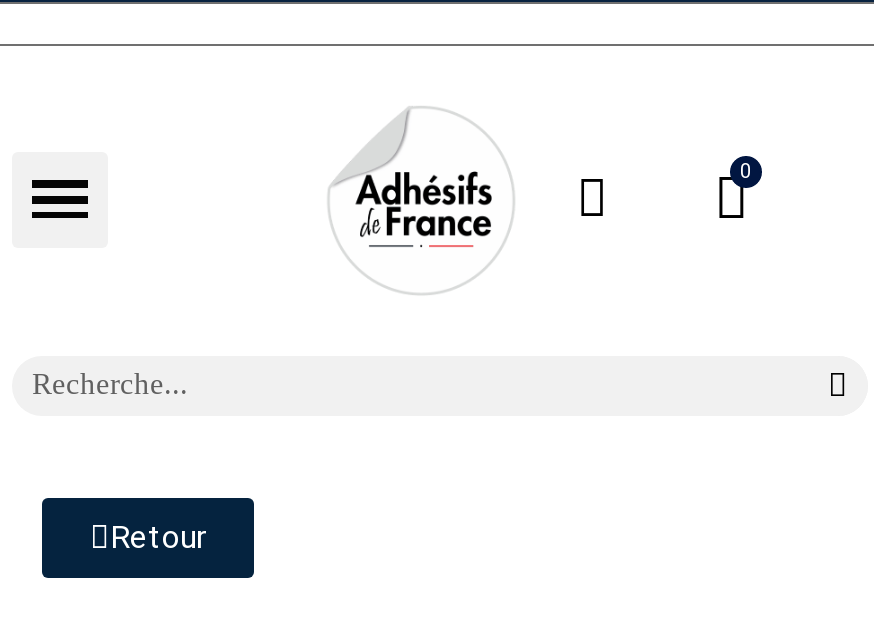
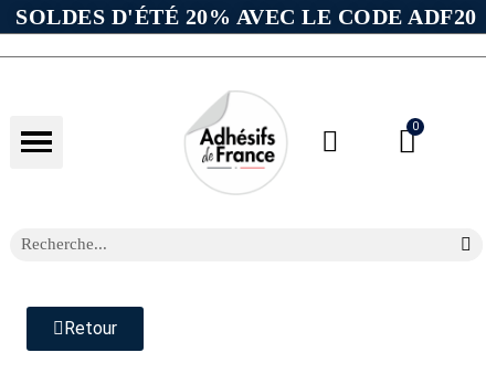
+ SOLDES D'ÉTÉ 20% AVEC LE CODE ADF20
